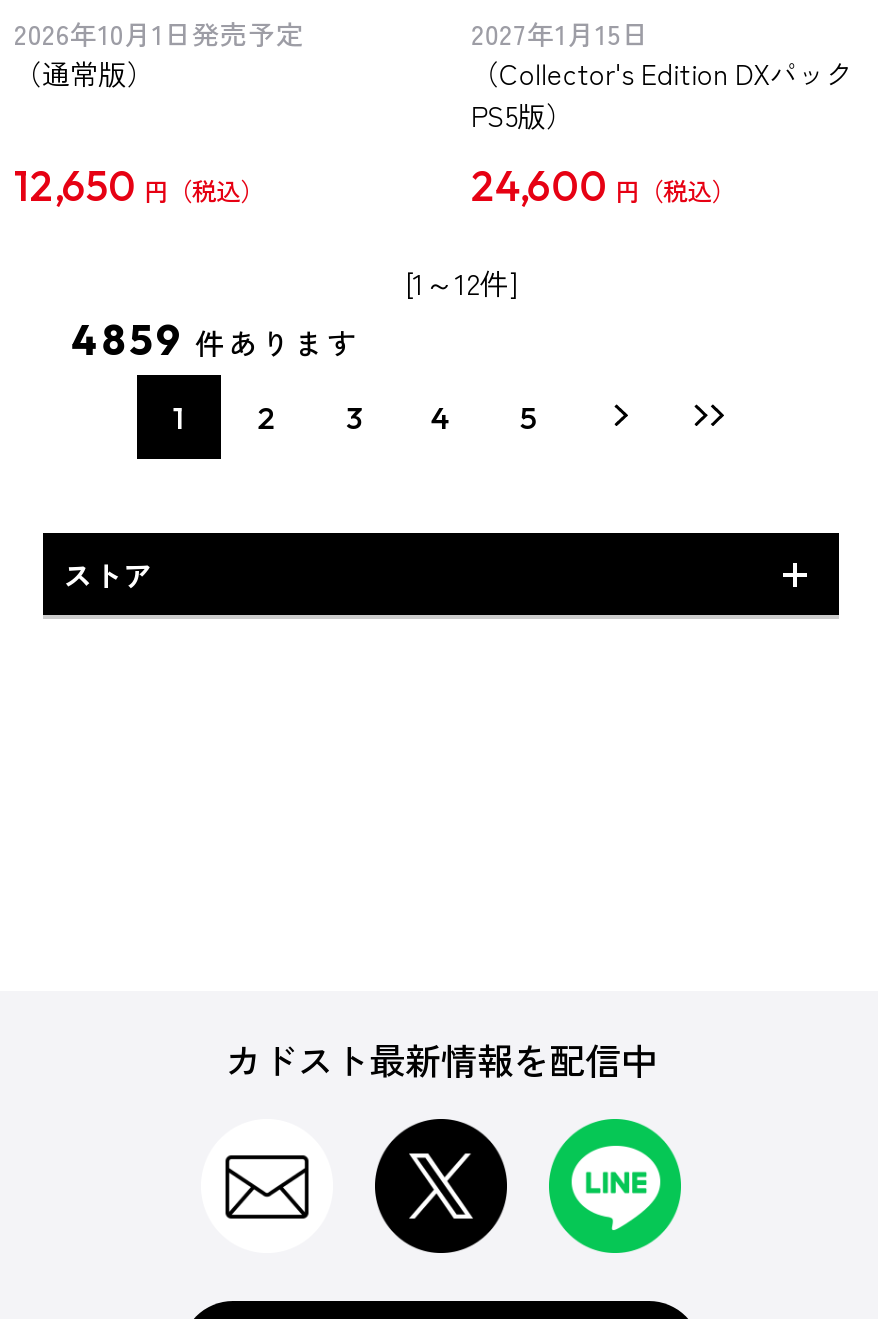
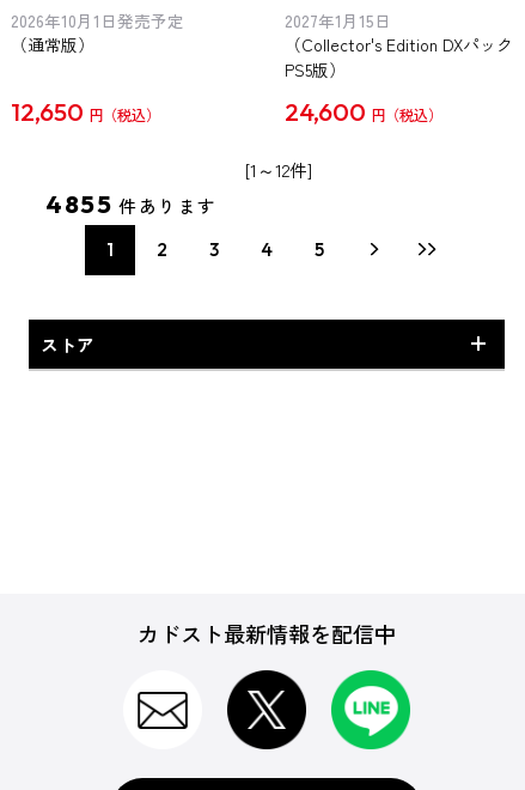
- 4859 件あります
+ 4855 件あります
